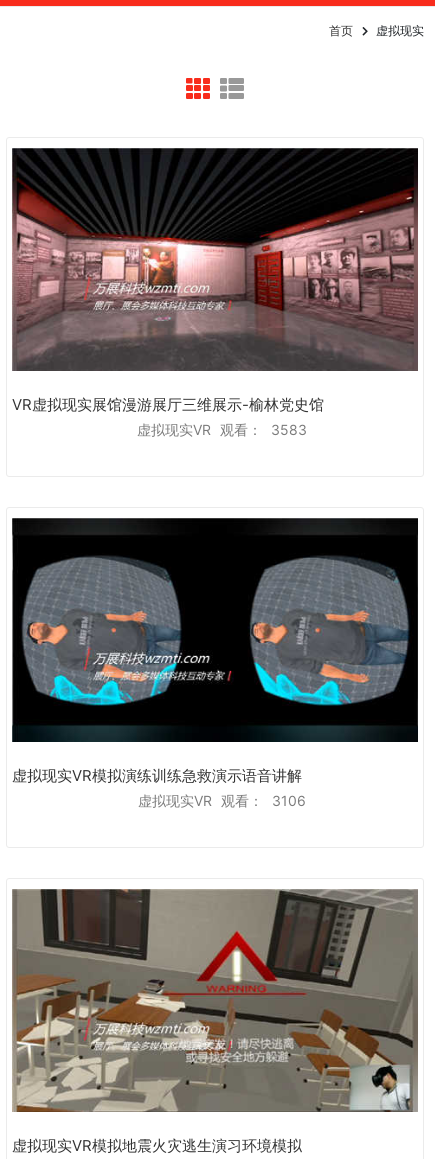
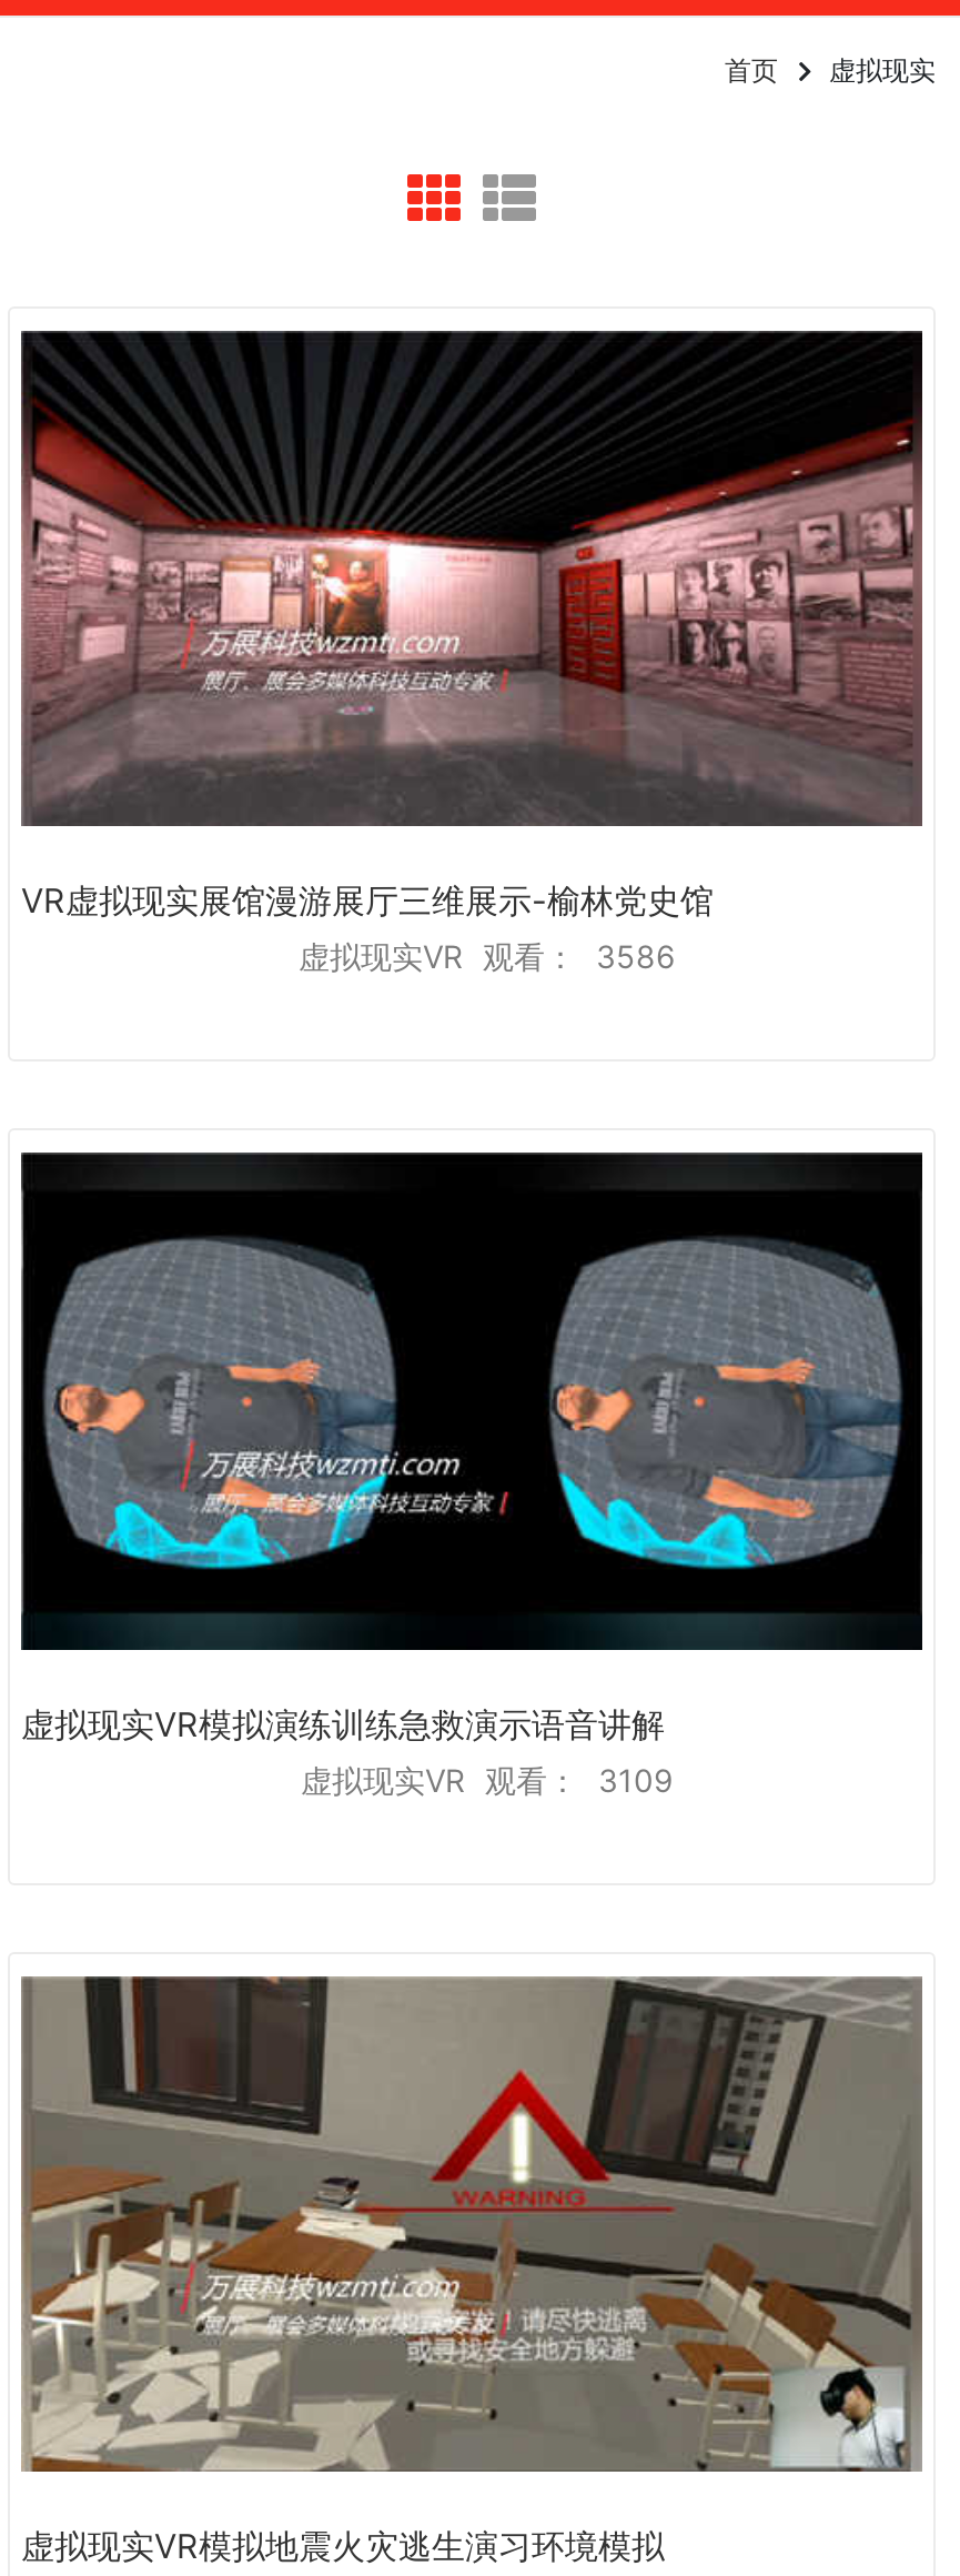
- 虚拟现实VR 观看： 3583
+ 虚拟现实VR 观看： 3586

- 虚拟现实VR 观看： 3106
+ 虚拟现实VR 观看： 3109
